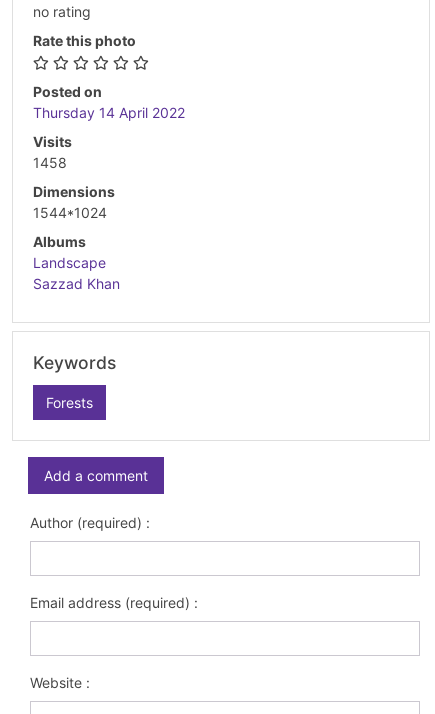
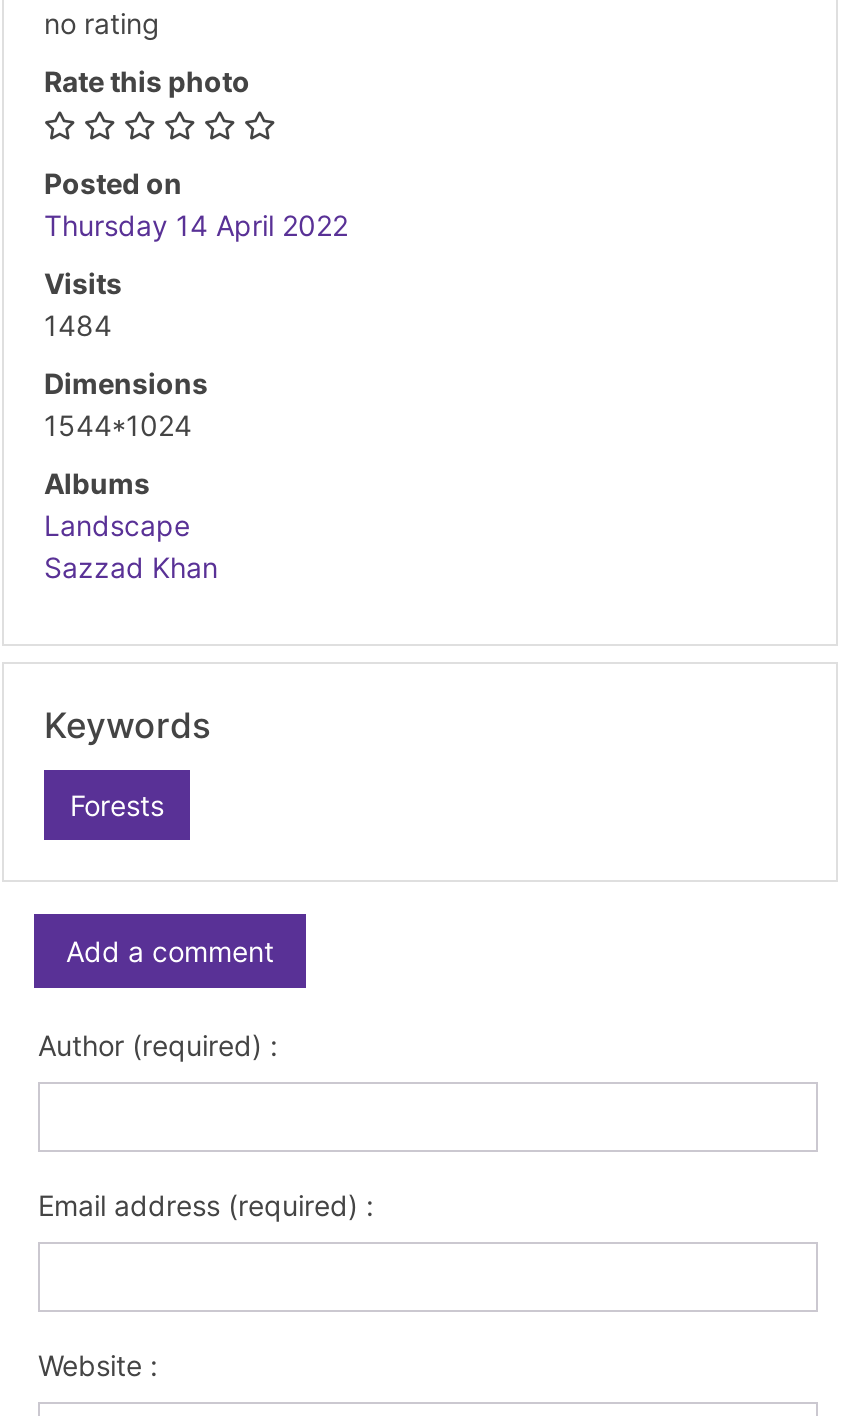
- 1458
+ 1484
